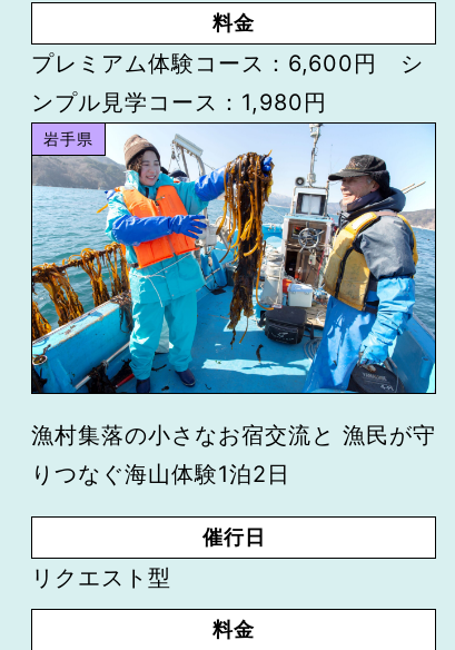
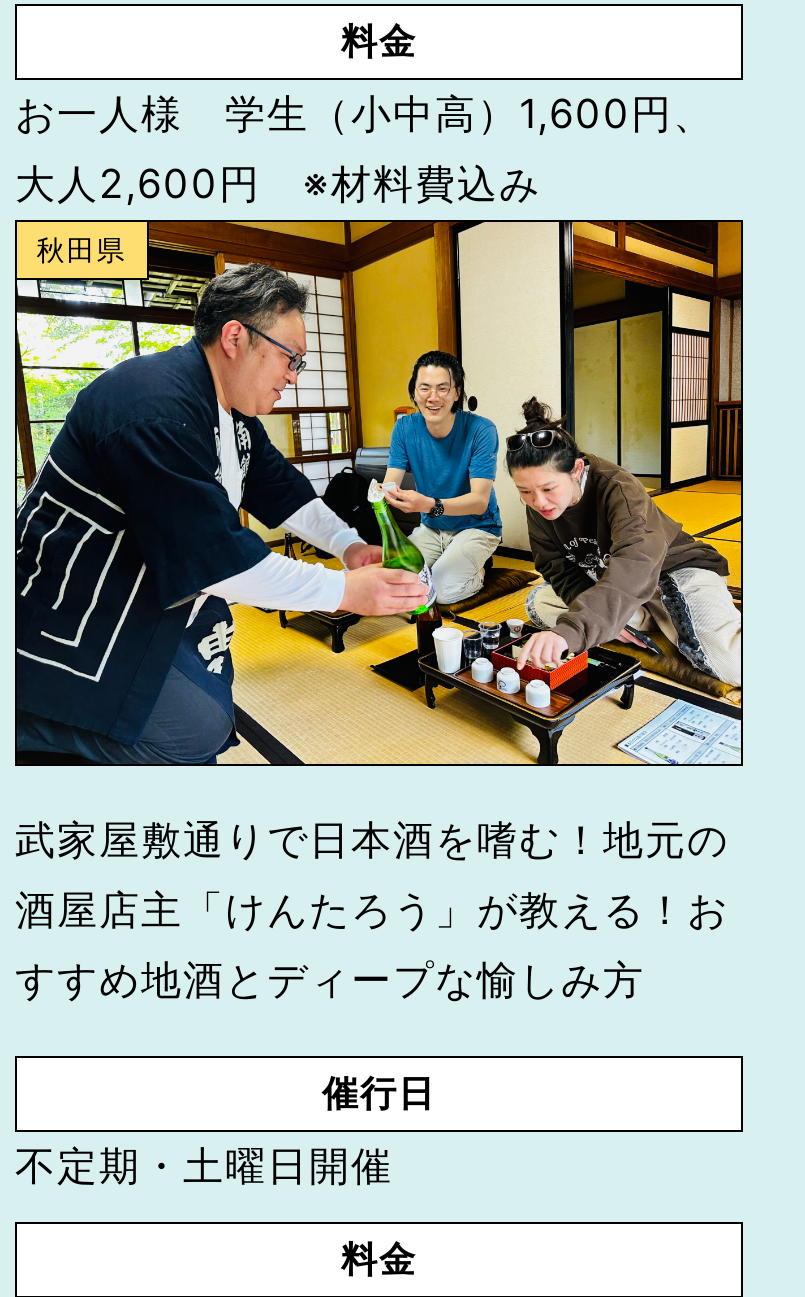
- プレミアム体験コース：6,600円 シ
- ンプル見学コース：1,980円
- 岩手県
+ お一人様 学生（小中高）1,600円、
+ 大人2,600円 ※材料費込み
+ 秋田県

- [image]
+ [image]

- 漁村集落の小さなお宿交流と 漁民が守
- りつなぐ海山体験1泊2日
+ 武家屋敷通りで日本酒を嗜む！地元の
+ 酒屋店主「けんたろう」が教える！お
+ すすめ地酒とディープな愉しみ方

- リクエスト型
+ 不定期・土曜日開催
